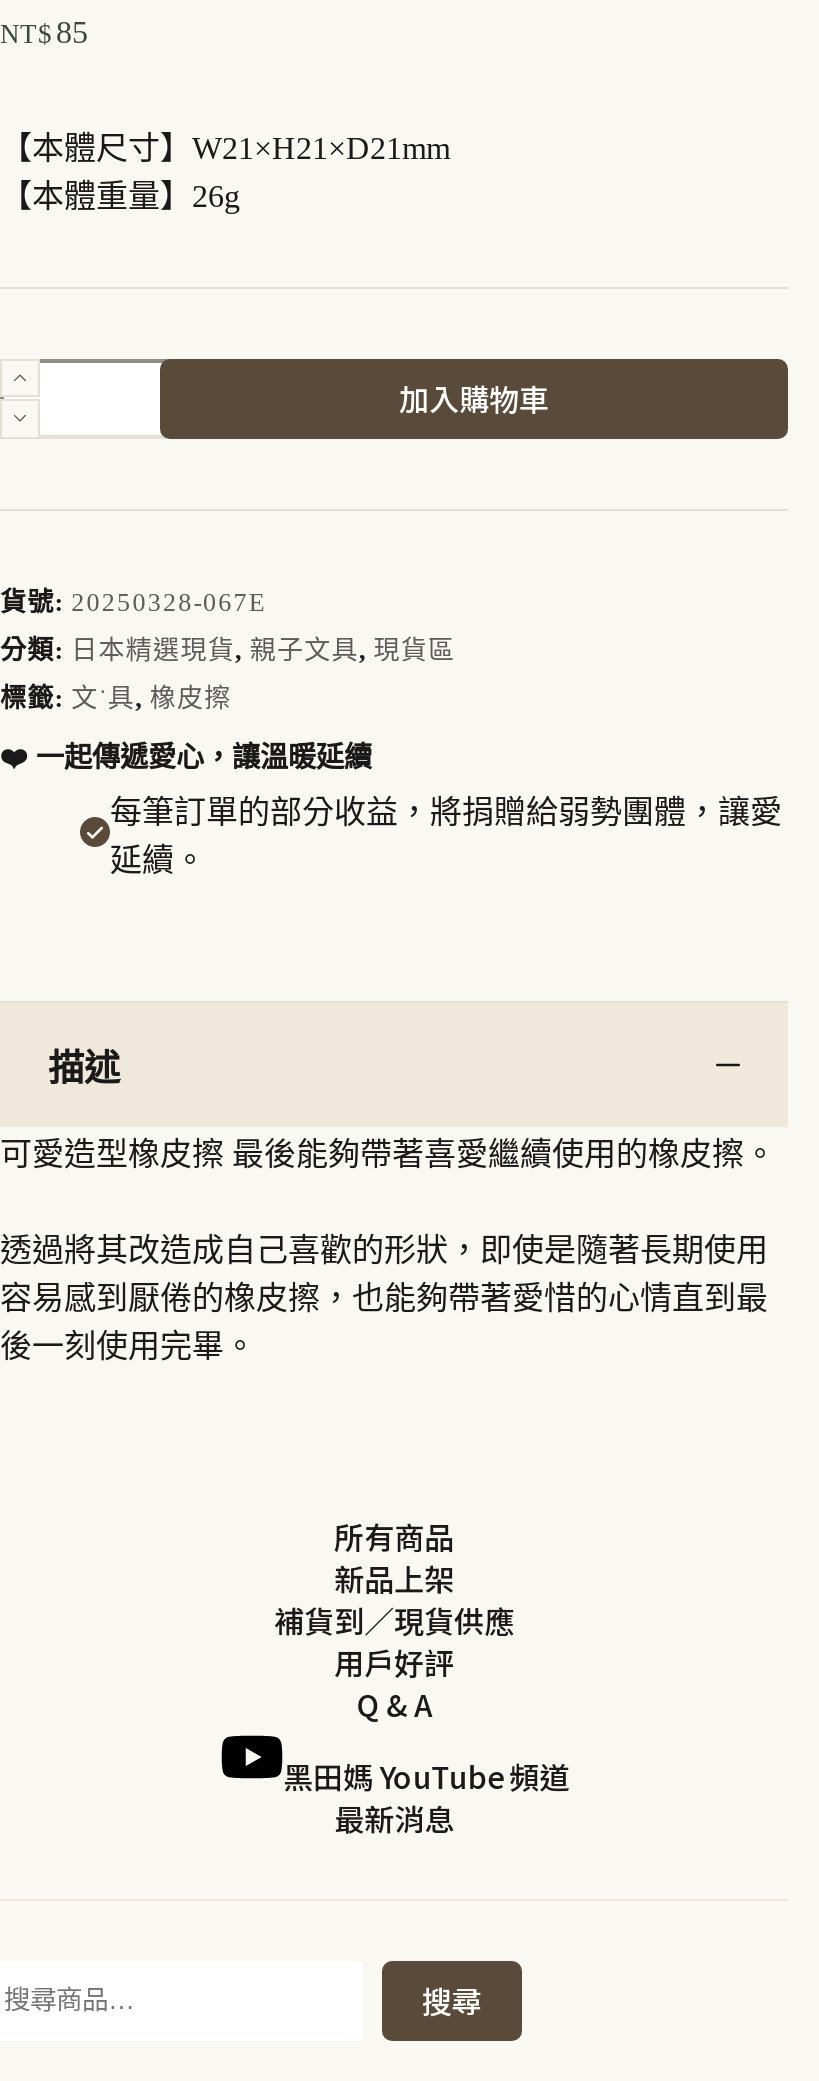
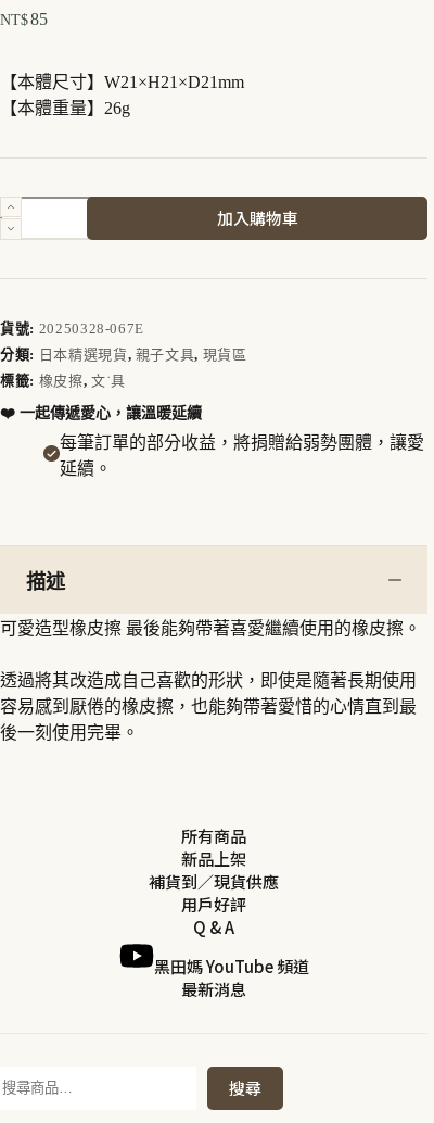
- 標籤:文˙具,橡皮擦
+ 標籤:橡皮擦,文˙具
